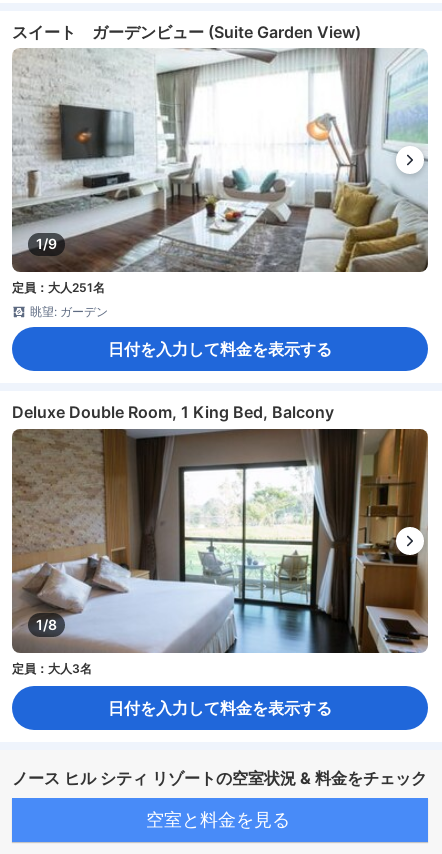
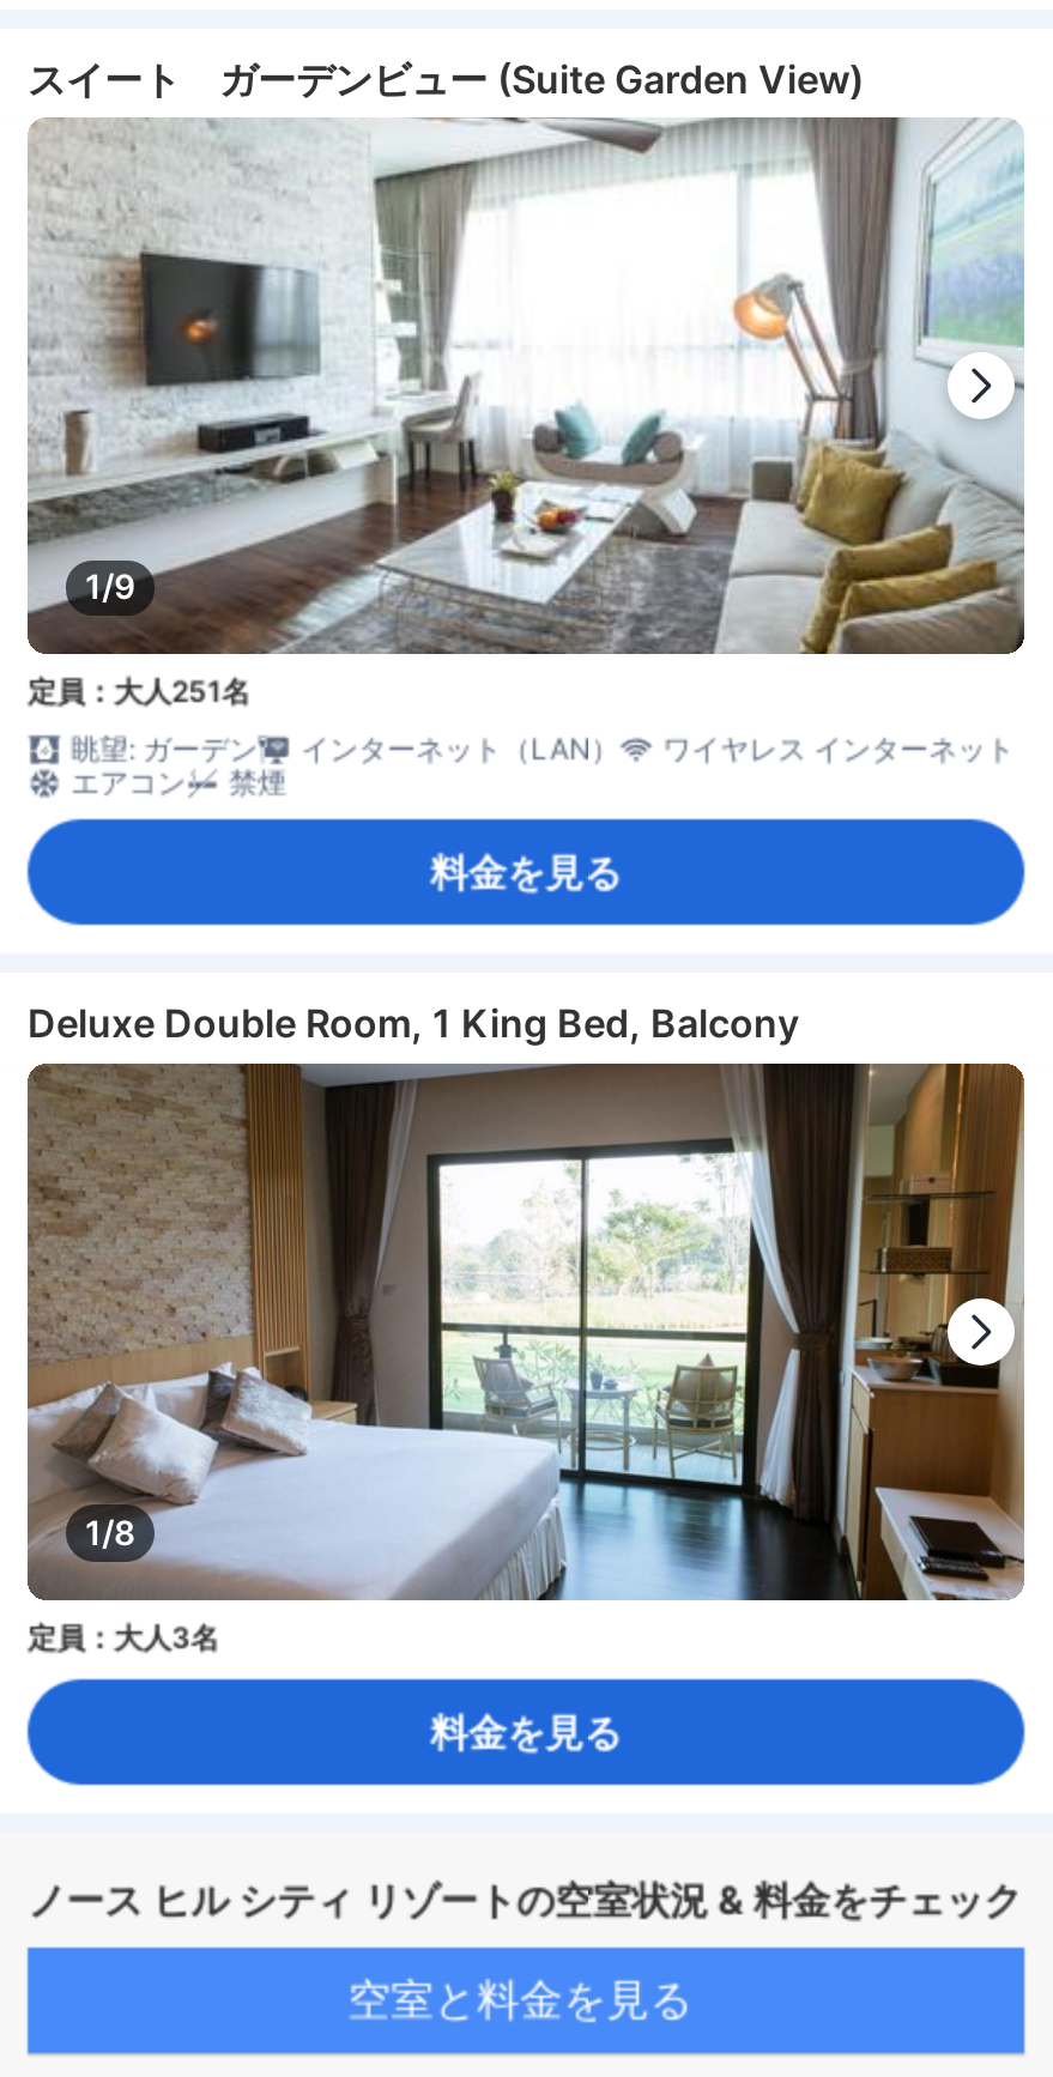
- 日付を入力して料金を表示する
+ インターネット（LAN）
+ ワイヤレス インターネット
+ エアコン
+ 禁煙
+ 料金を見る

- 日付を入力して料金を表示する
+ 料金を見る
